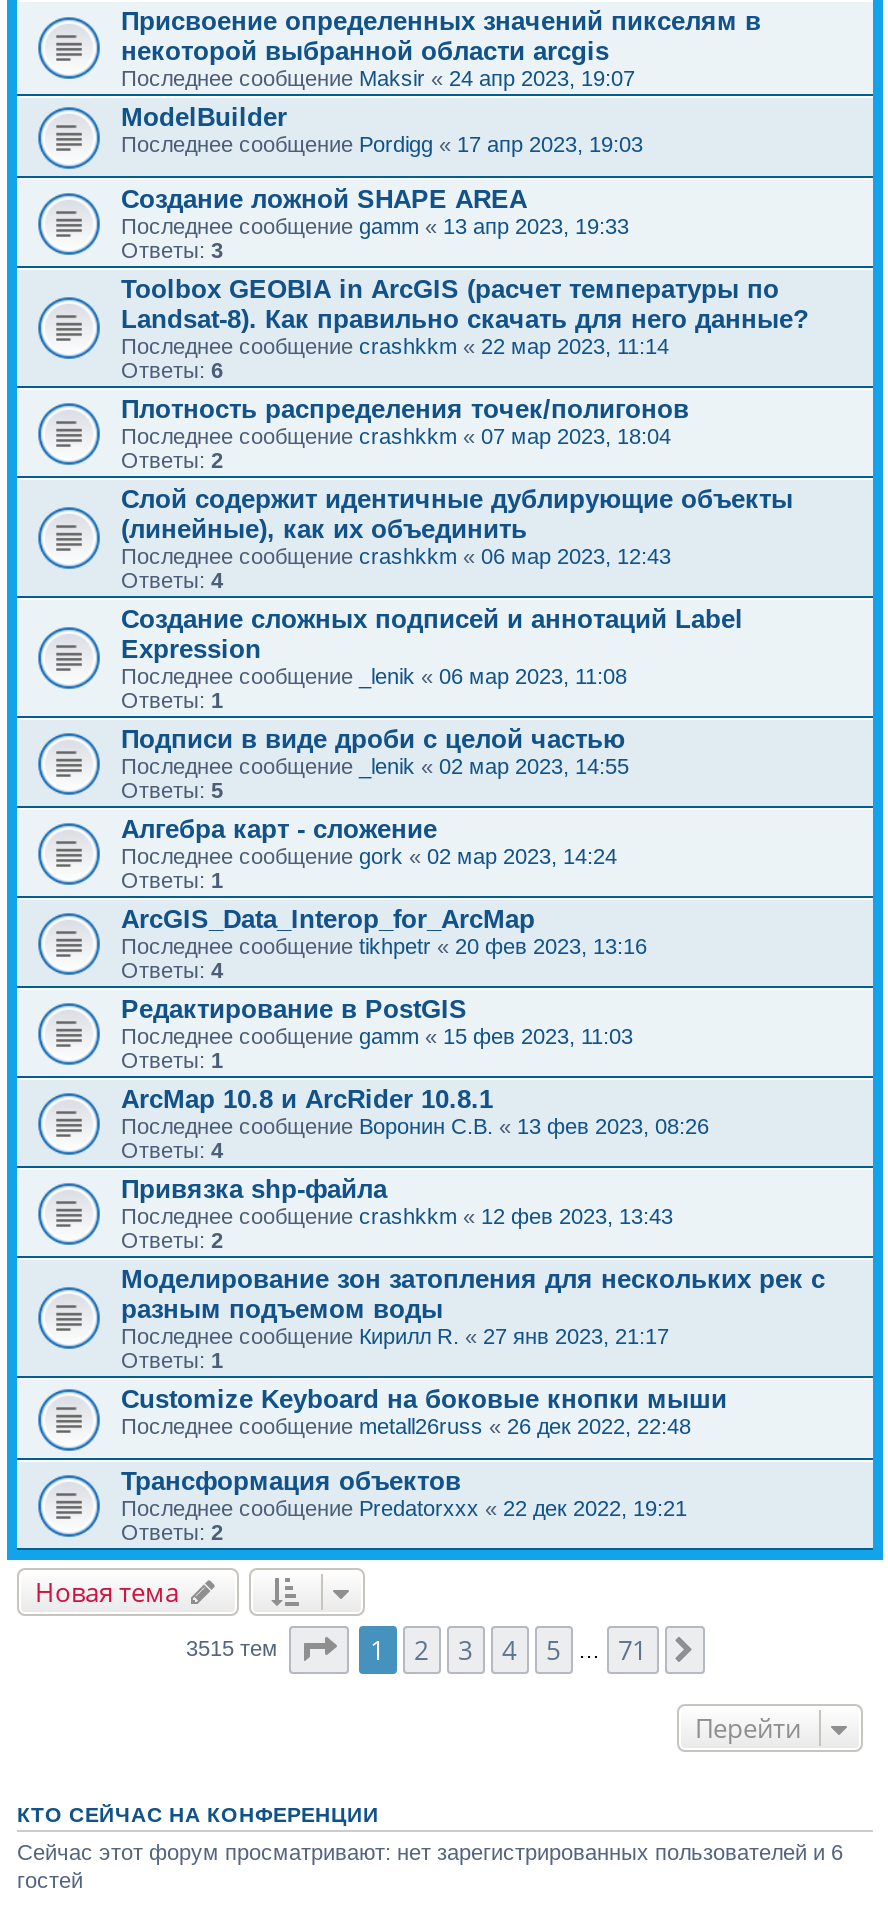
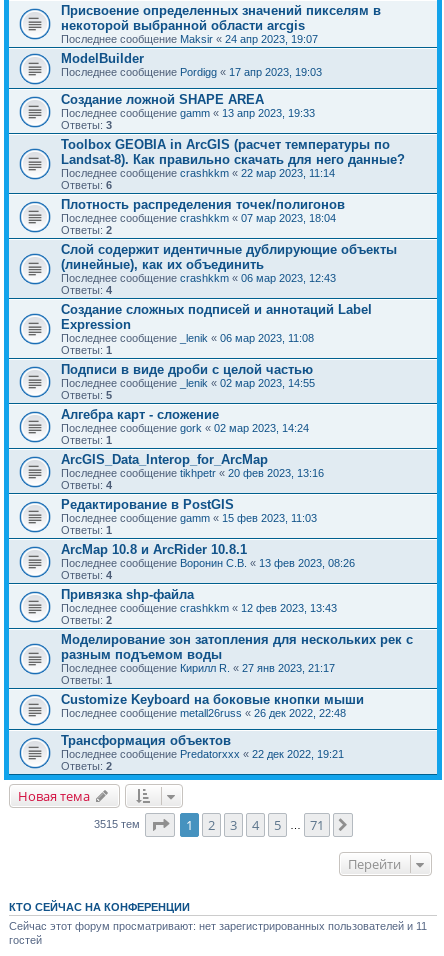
- Сейчас этот форум просматривают: нет зарегистрированных пользователей и 6
+ Сейчас этот форум просматривают: нет зарегистрированных пользователей и 11
